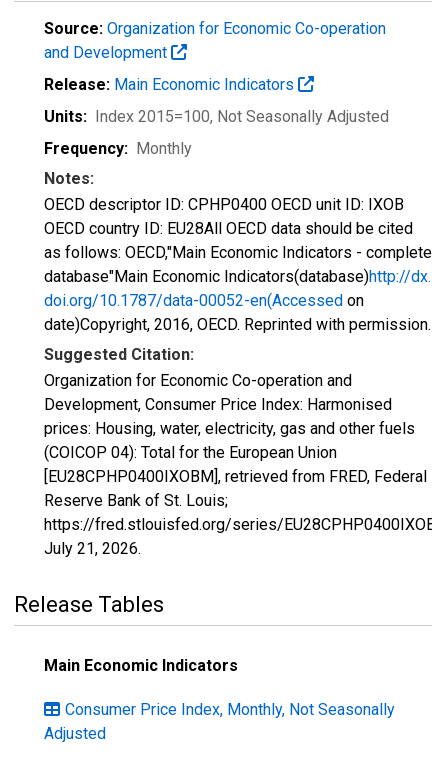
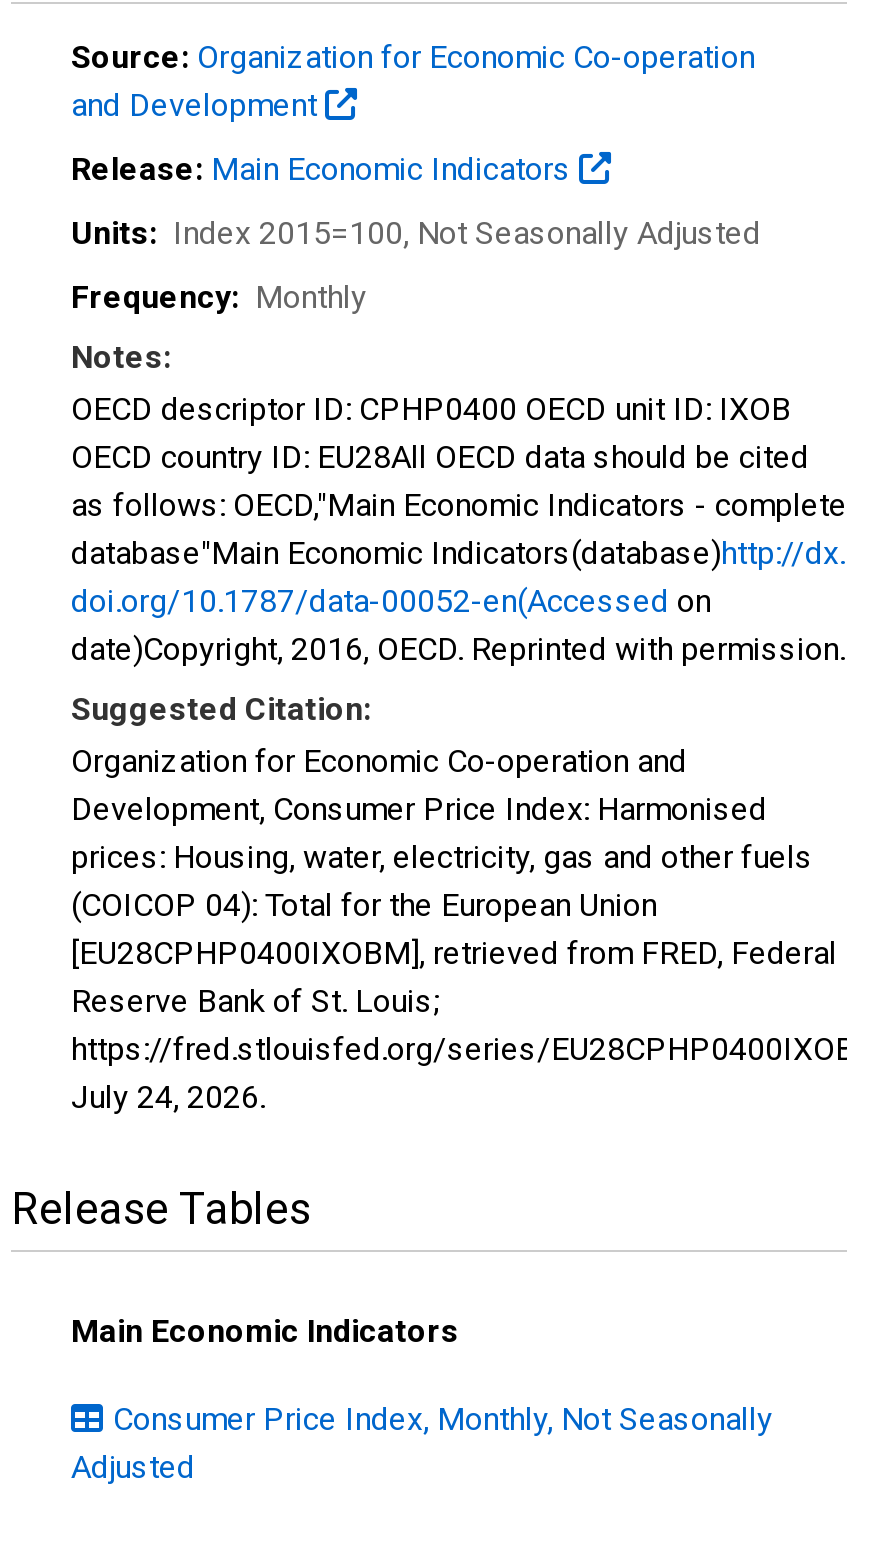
- July 21, 2026.
+ July 24, 2026.
